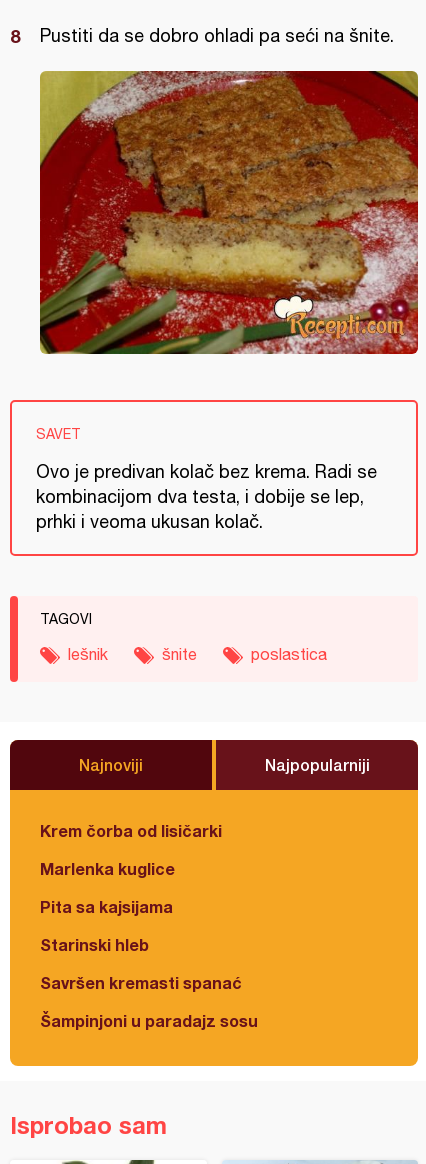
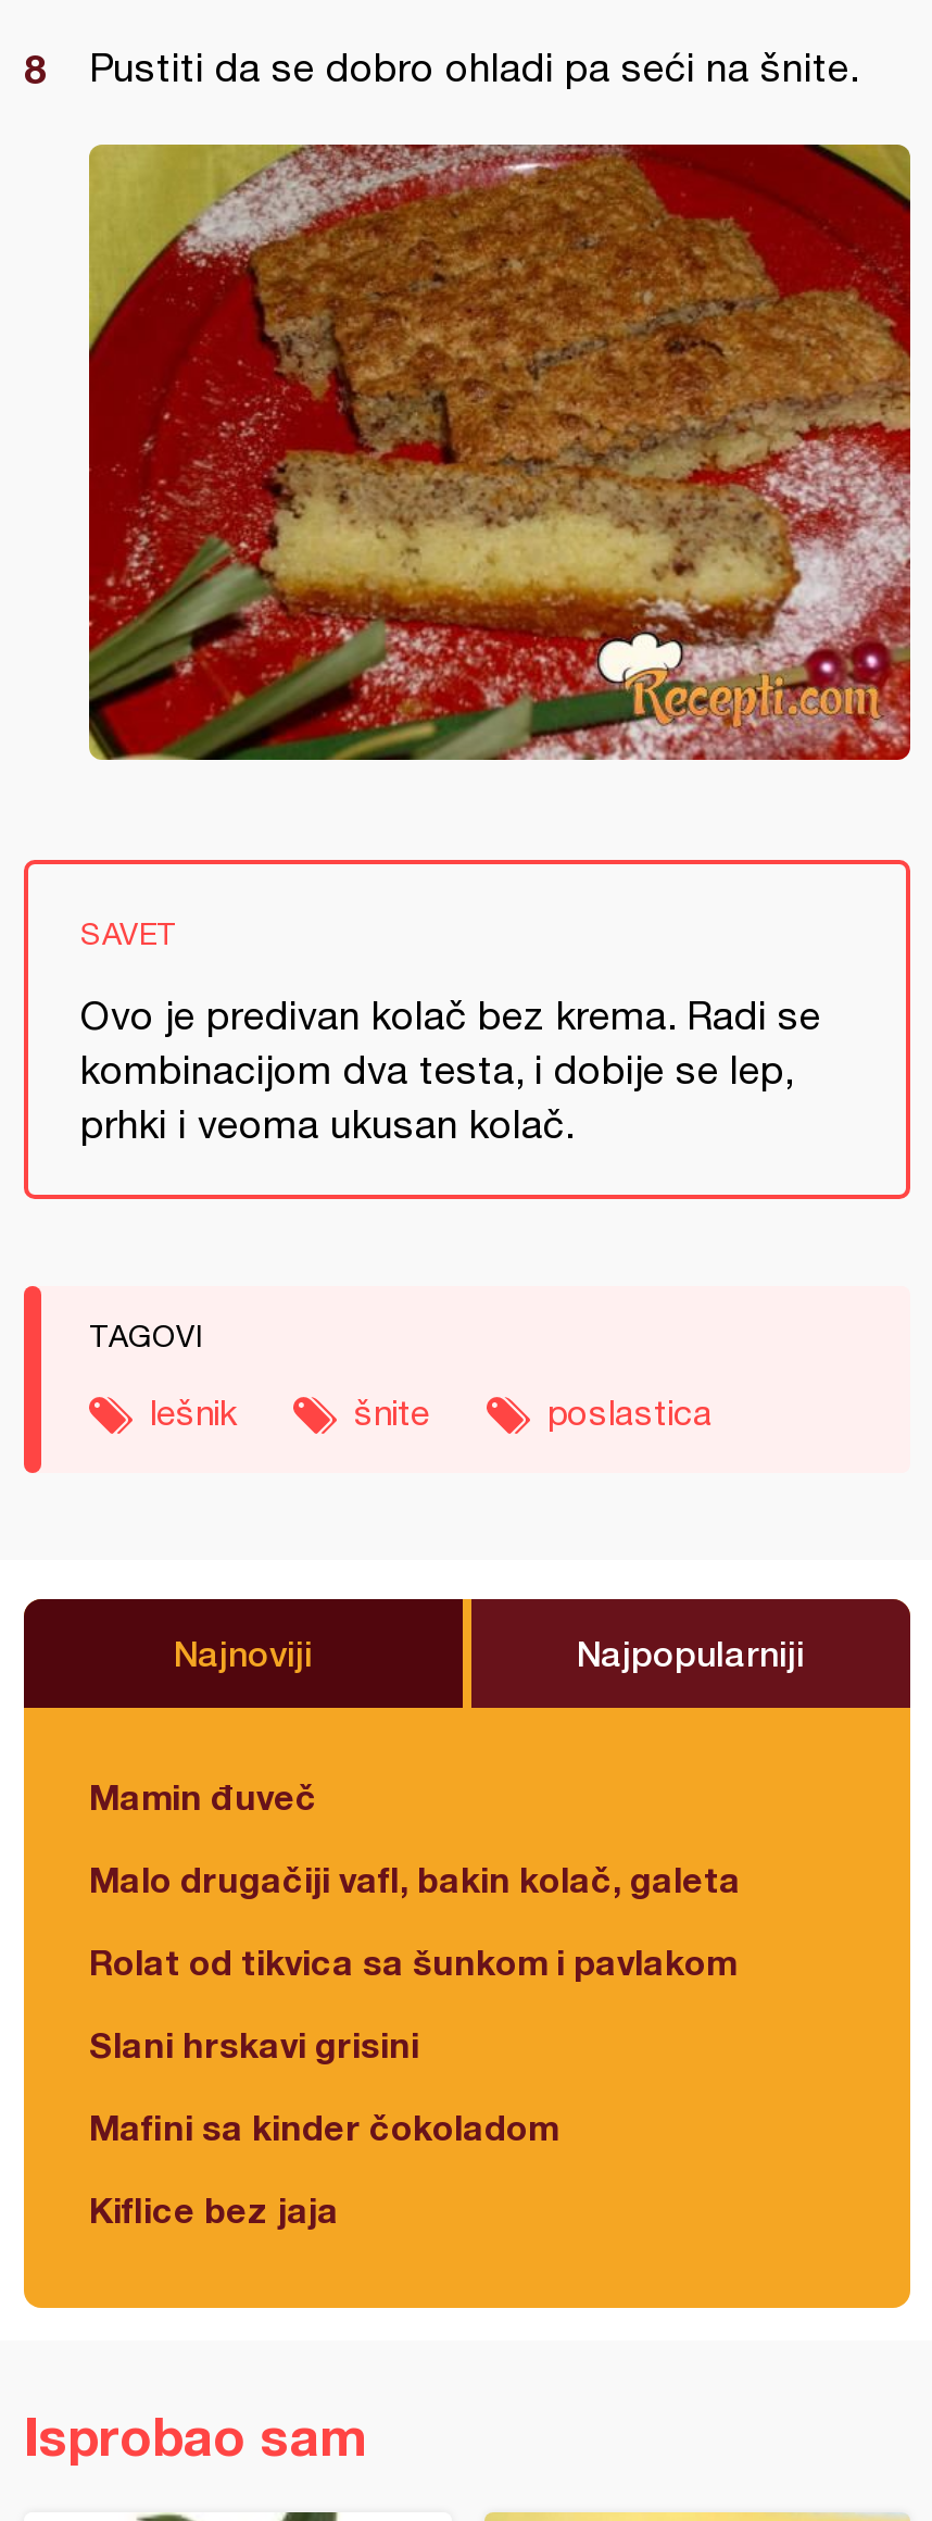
- Krem čorba od lisičarki
+ Mamin đuveč

- Marlenka kuglice
+ Malo drugačiji vafl, bakin kolač, galeta

- Pita sa kajsijama
+ Rolat od tikvica sa šunkom i pavlakom

- Starinski hleb
+ Slani hrskavi grisini

- Savršen kremasti spanać
+ Mafini sa kinder čokoladom

- Šampinjoni u paradajz sosu
+ Kiflice bez jaja
